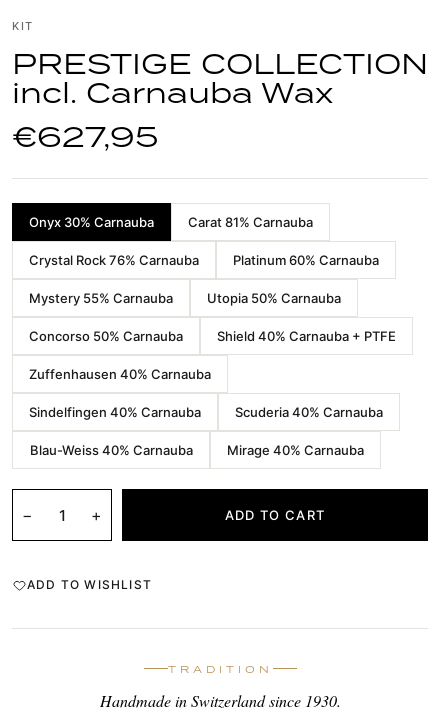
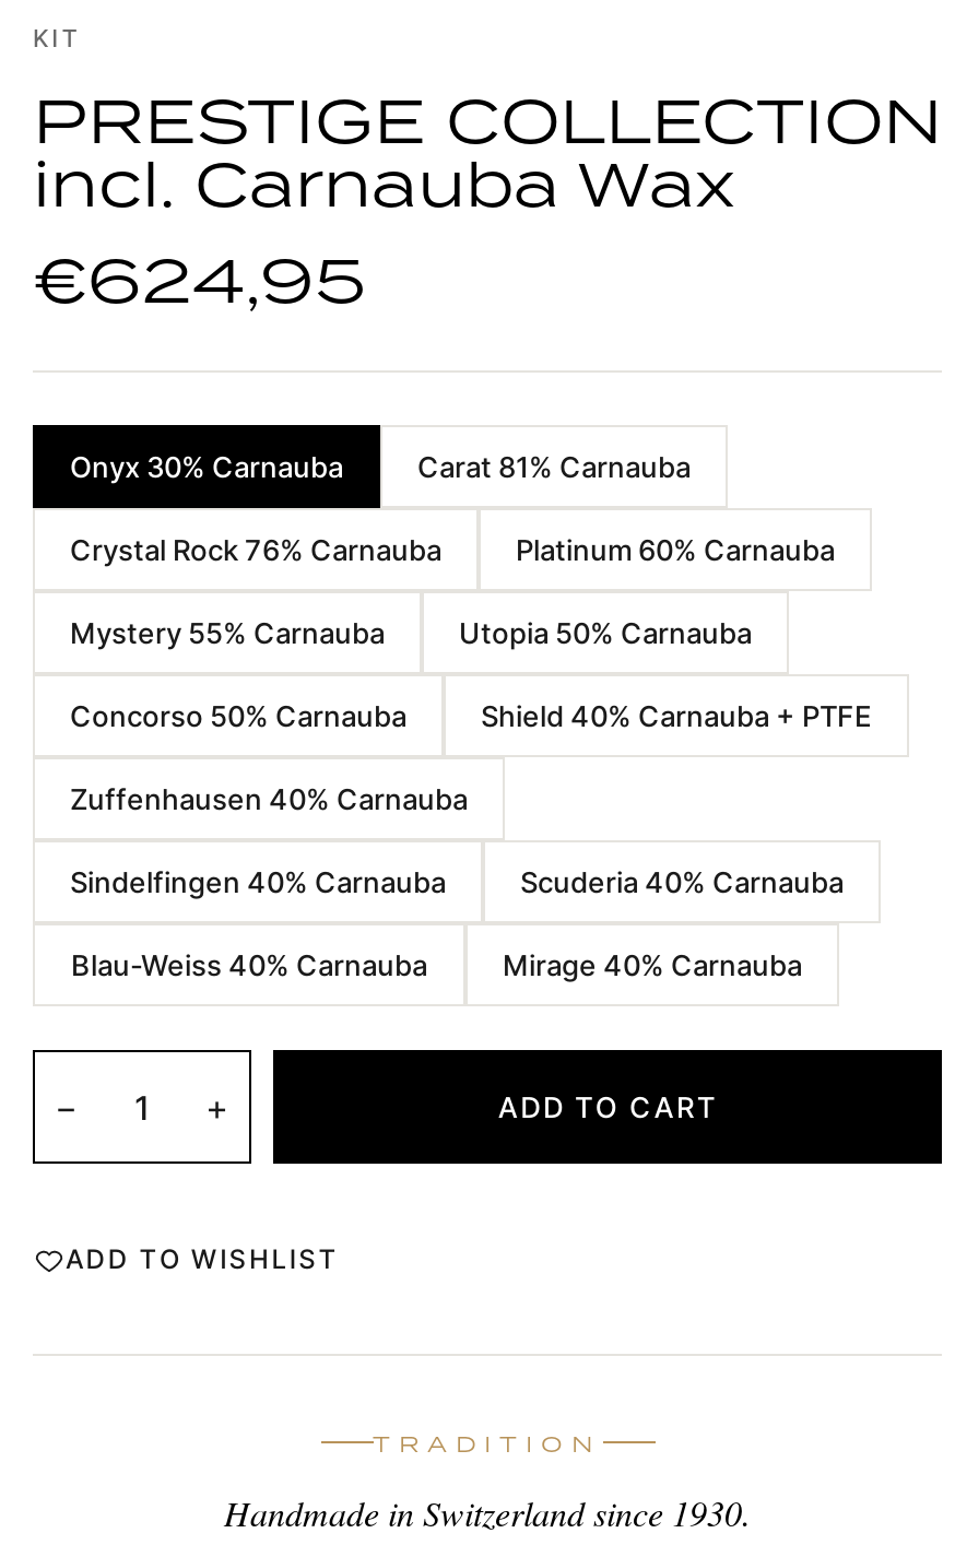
- €627,95
+ €624,95
